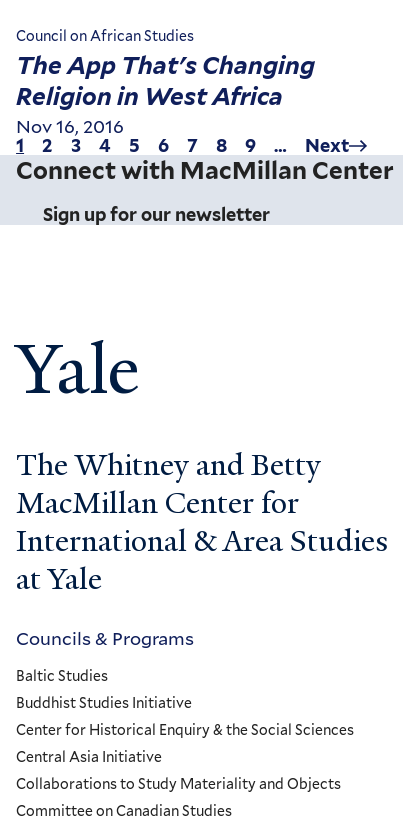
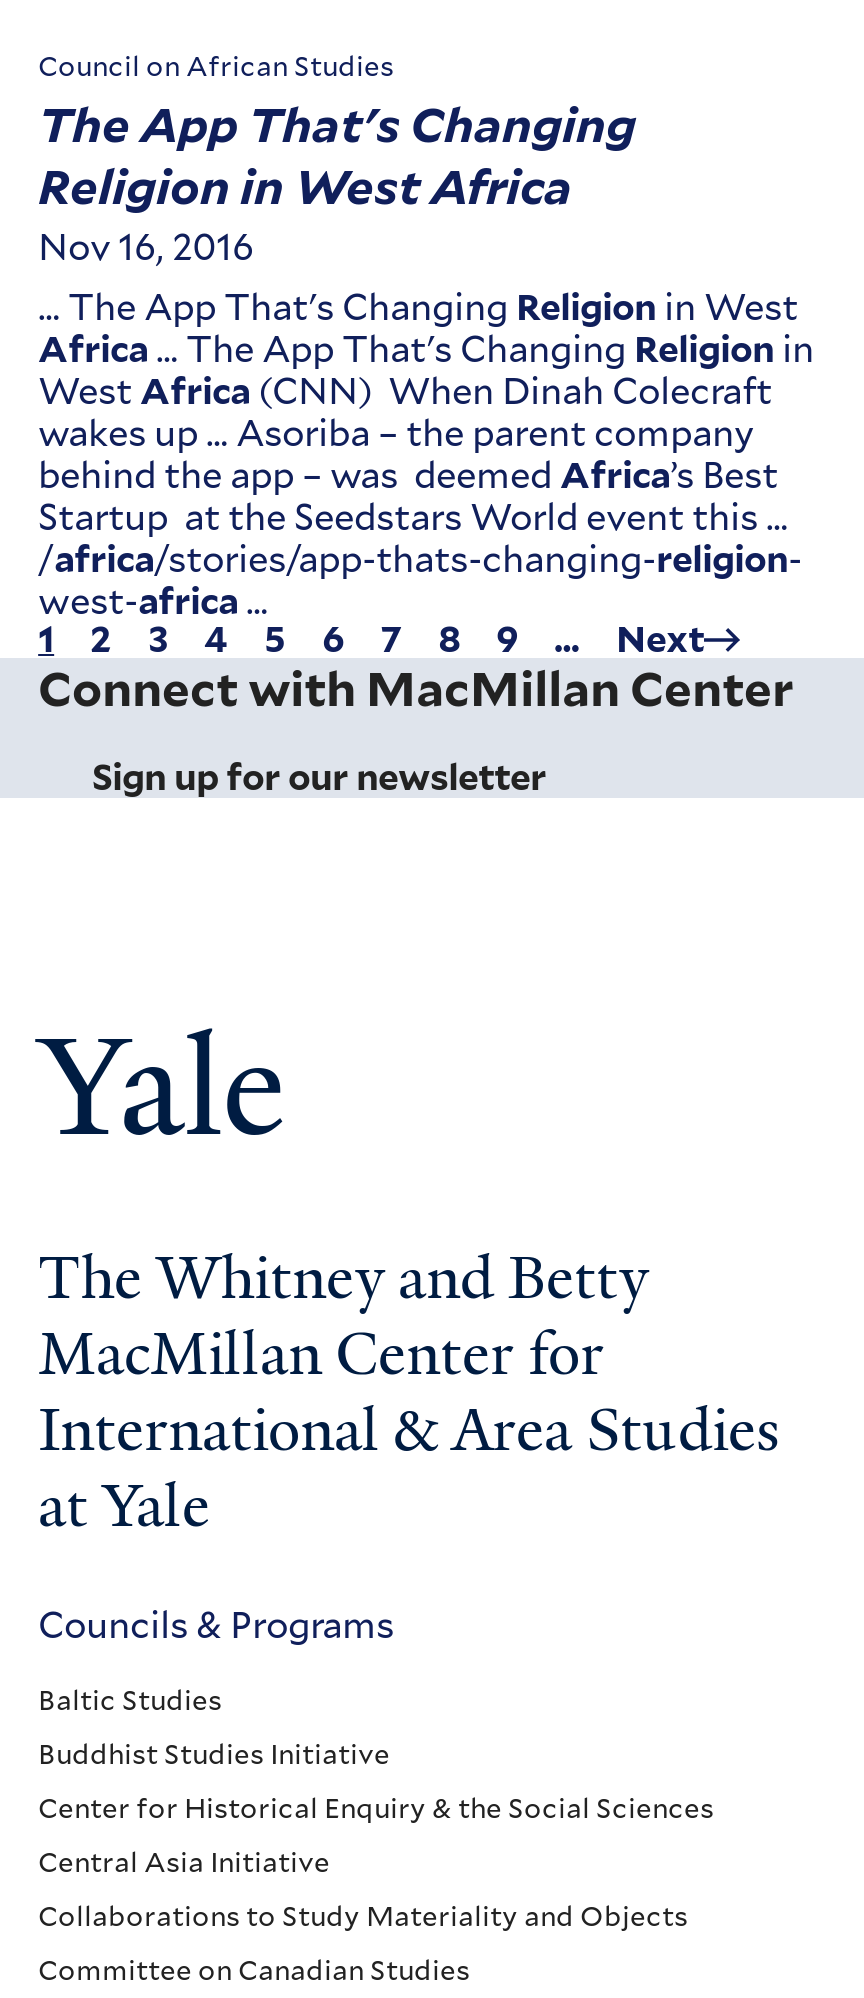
+ … The App That's Changing Religion in West
+ Africa … The App That's Changing Religion in
+ West Africa (CNN) When Dinah Colecraft
+ wakes up … Asoriba – the parent company
+ behind the app – was deemed Africa’s Best
+ Startup at the Seedstars World event this …
+ /africa/stories/app-thats-changing-religion-
+ west-africa …
